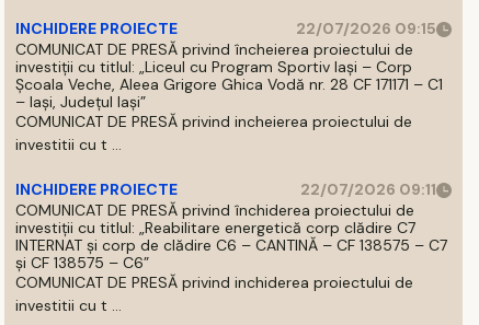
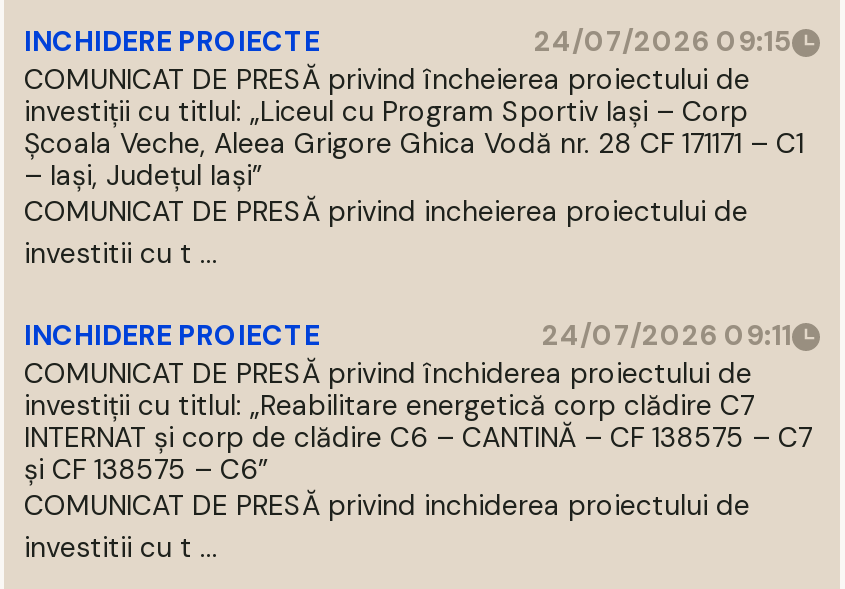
- 22/07/2026 09:15
+ 24/07/2026 09:15

- 22/07/2026 09:11
+ 24/07/2026 09:11
